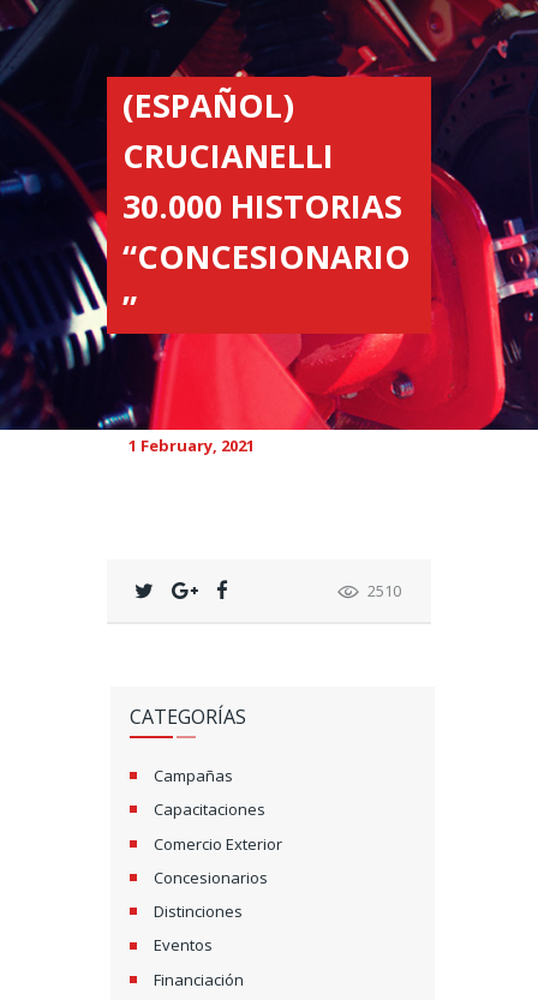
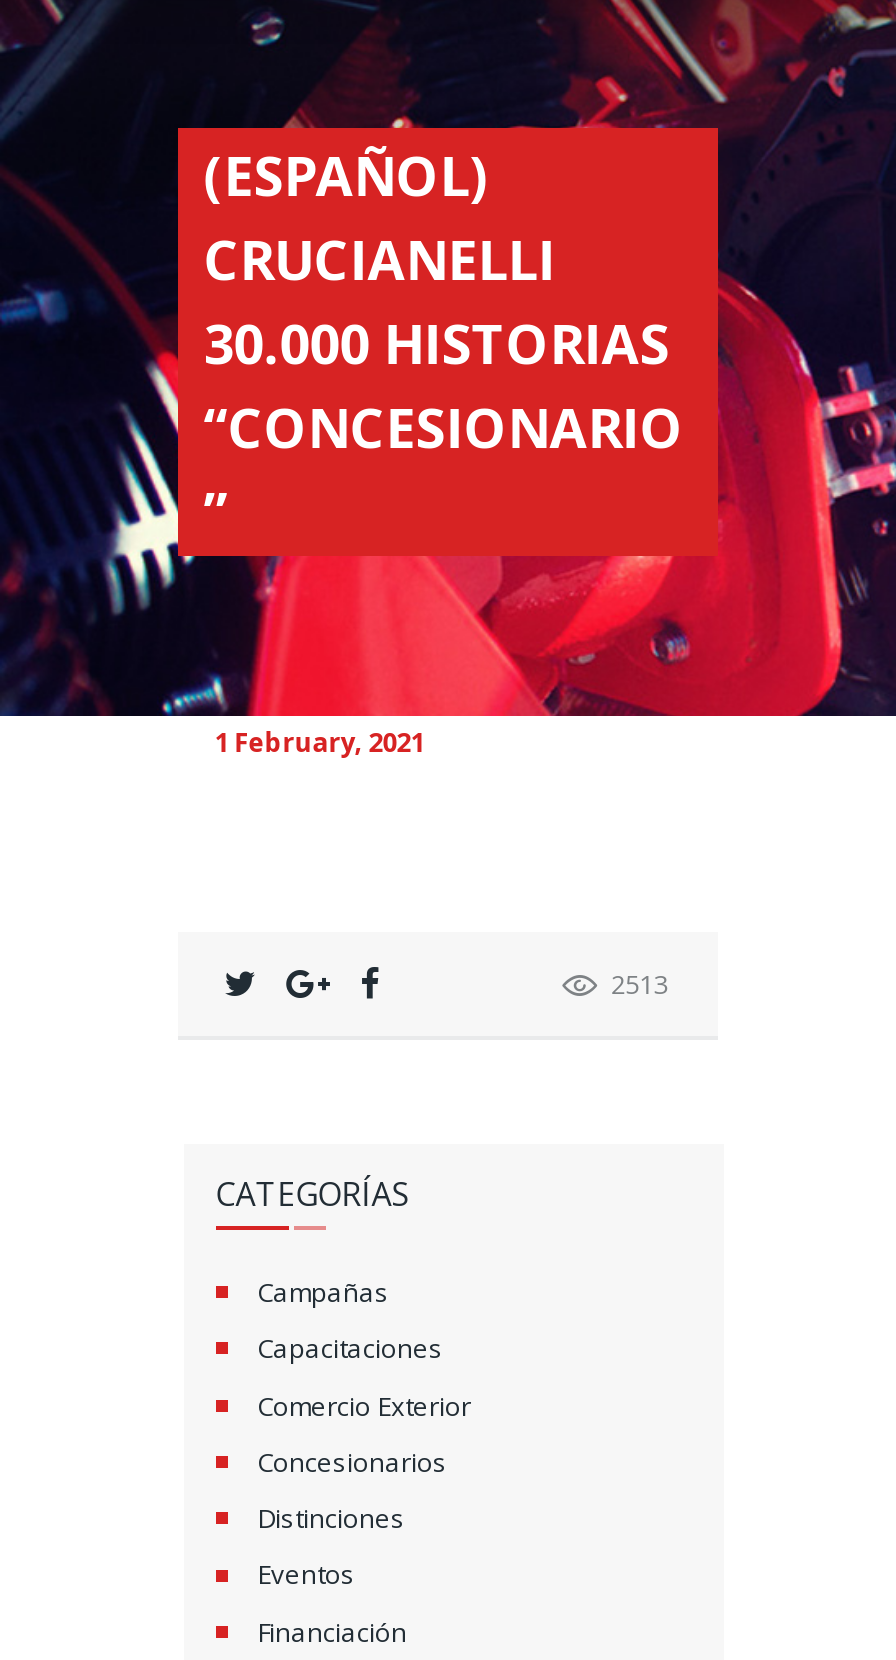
- 2510
+ 2513
